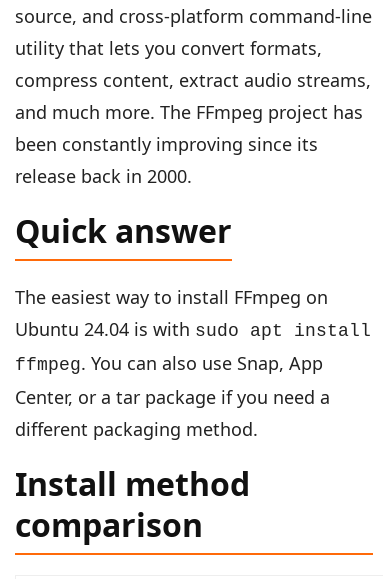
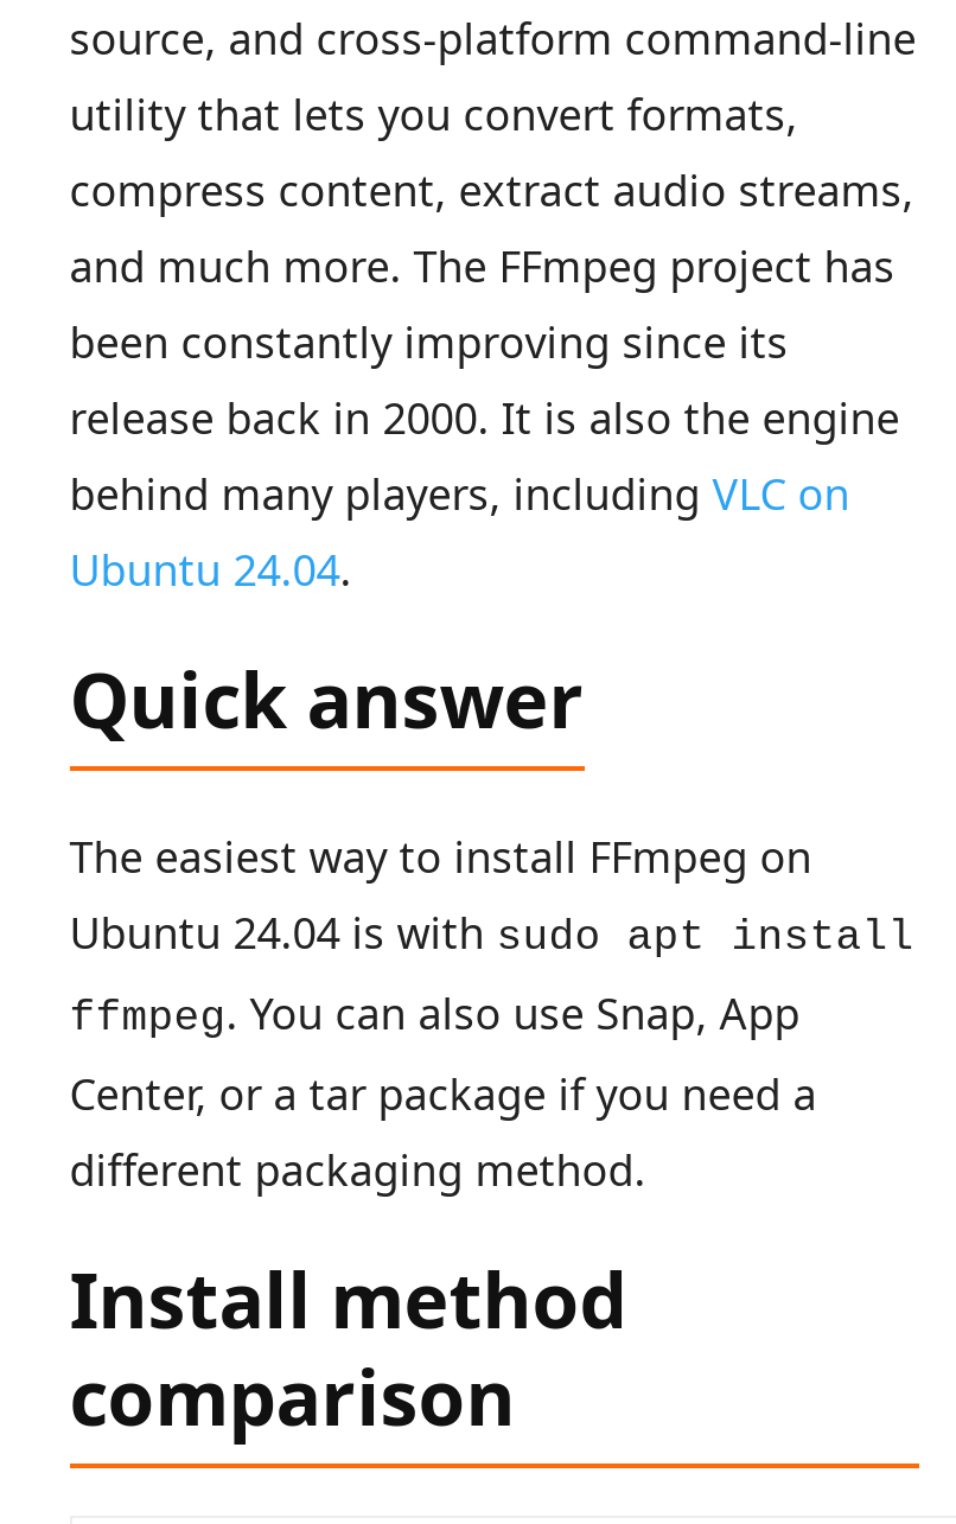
- release back in 2000.
+ release back in 2000. It is also the engine
+ behind many players, including VLC on
+ Ubuntu 24.04.
